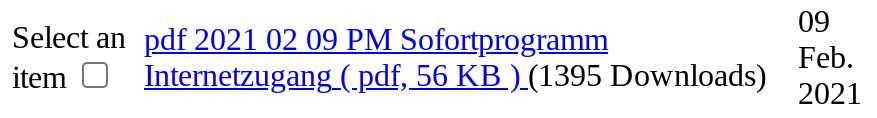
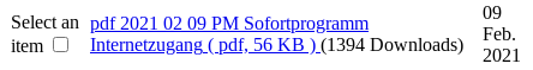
- Internetzugang ( pdf, 56 KB ) (1395 Downloads)
+ Internetzugang ( pdf, 56 KB ) (1394 Downloads)
